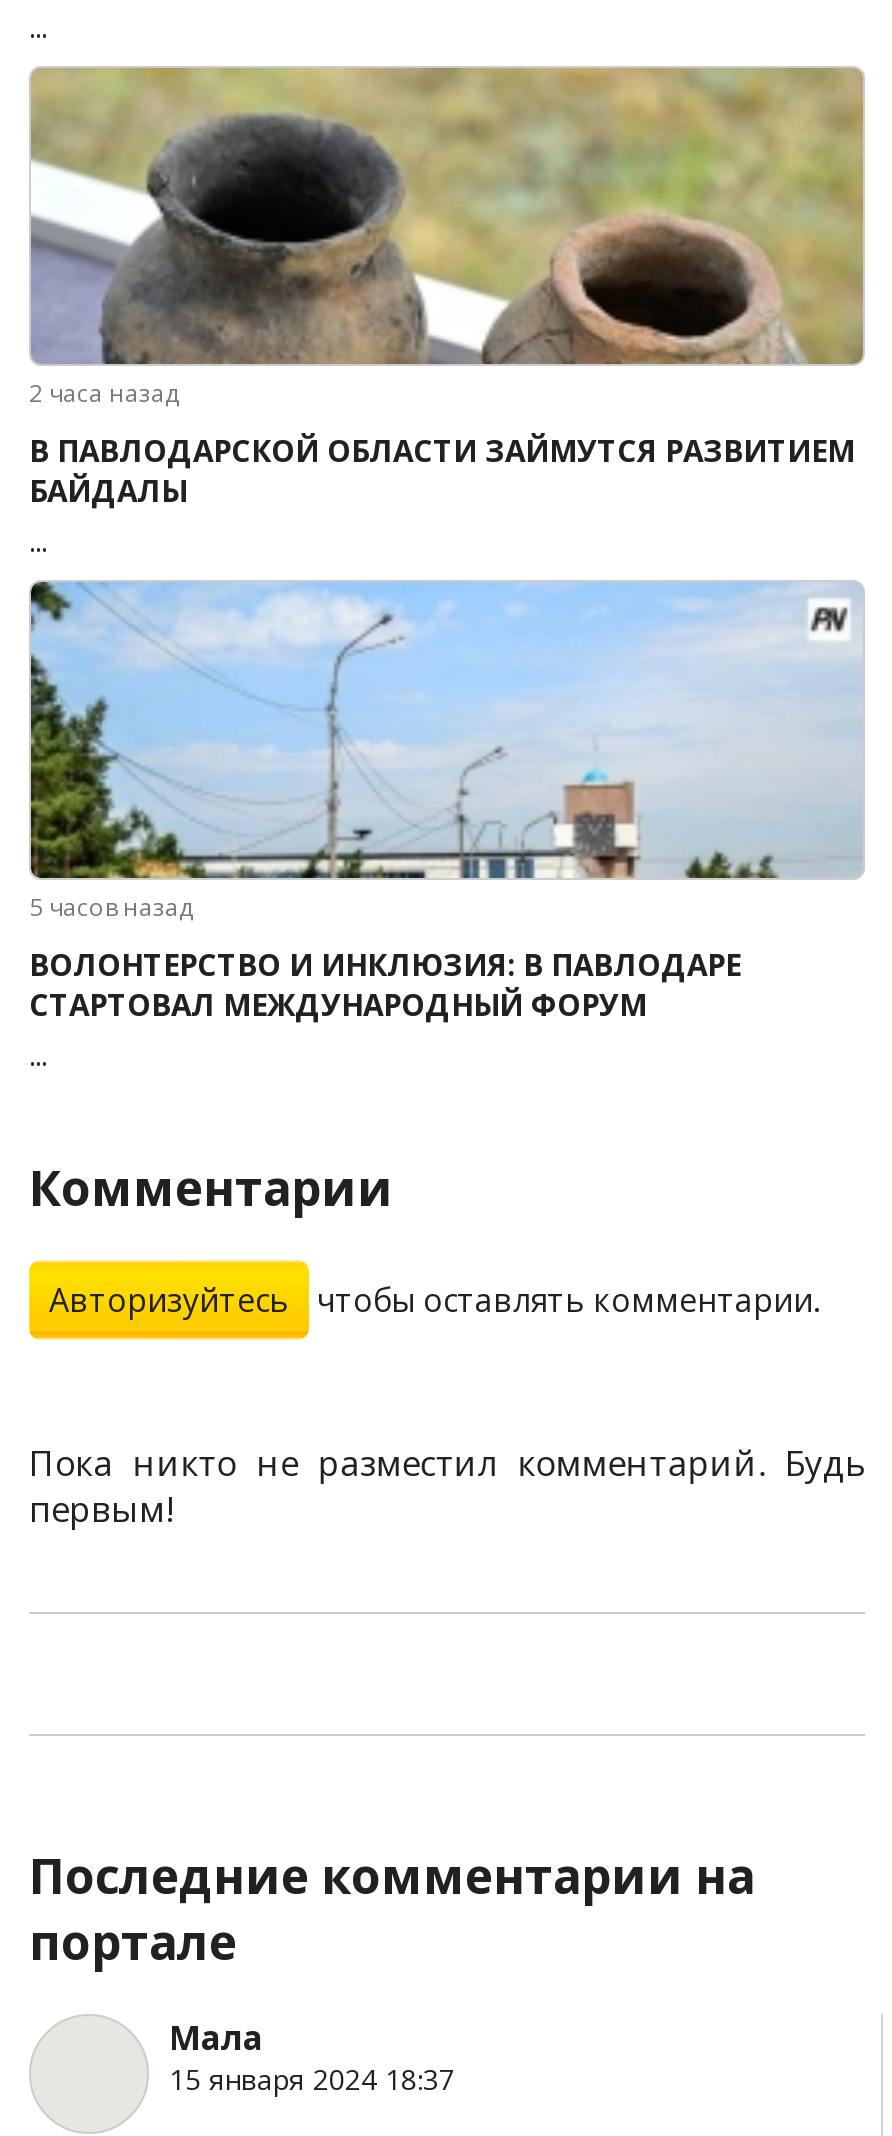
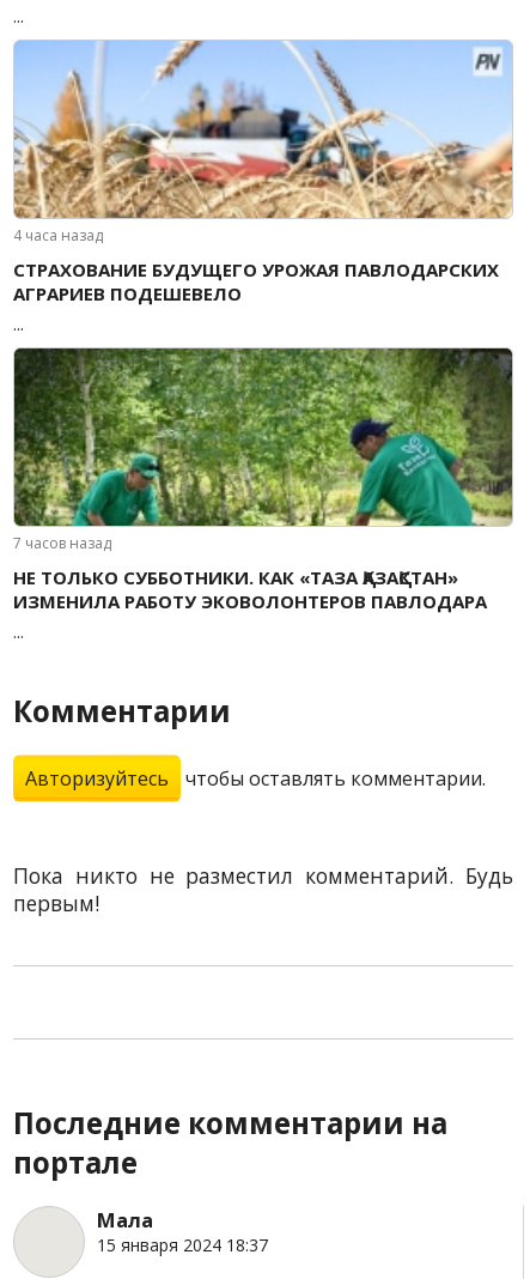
- [image]
- 2 часа назад
+ [image]
+ 4 часа назад

- В ПАВЛОДАРСКОЙ ОБЛАСТИ ЗАЙМУТСЯ РАЗВИТИЕМ
- БАЙДАЛЫ
+ СТРАХОВАНИЕ БУДУЩЕГО УРОЖАЯ ПАВЛОДАРСКИХ
+ АГРАРИЕВ ПОДЕШЕВЕЛО

- [image]
- 5 часов назад
+ [image]
+ 7 часов назад

- ВОЛОНТЕРСТВО И ИНКЛЮЗИЯ: В ПАВЛОДАРЕ
- СТАРТОВАЛ МЕЖДУНАРОДНЫЙ ФОРУМ
+ НЕ ТОЛЬКО СУББОТНИКИ. КАК «ТАЗА ҚАЗАҚСТАН»
+ ИЗМЕНИЛА РАБОТУ ЭКОВОЛОНТЕРОВ ПАВЛОДАРА
